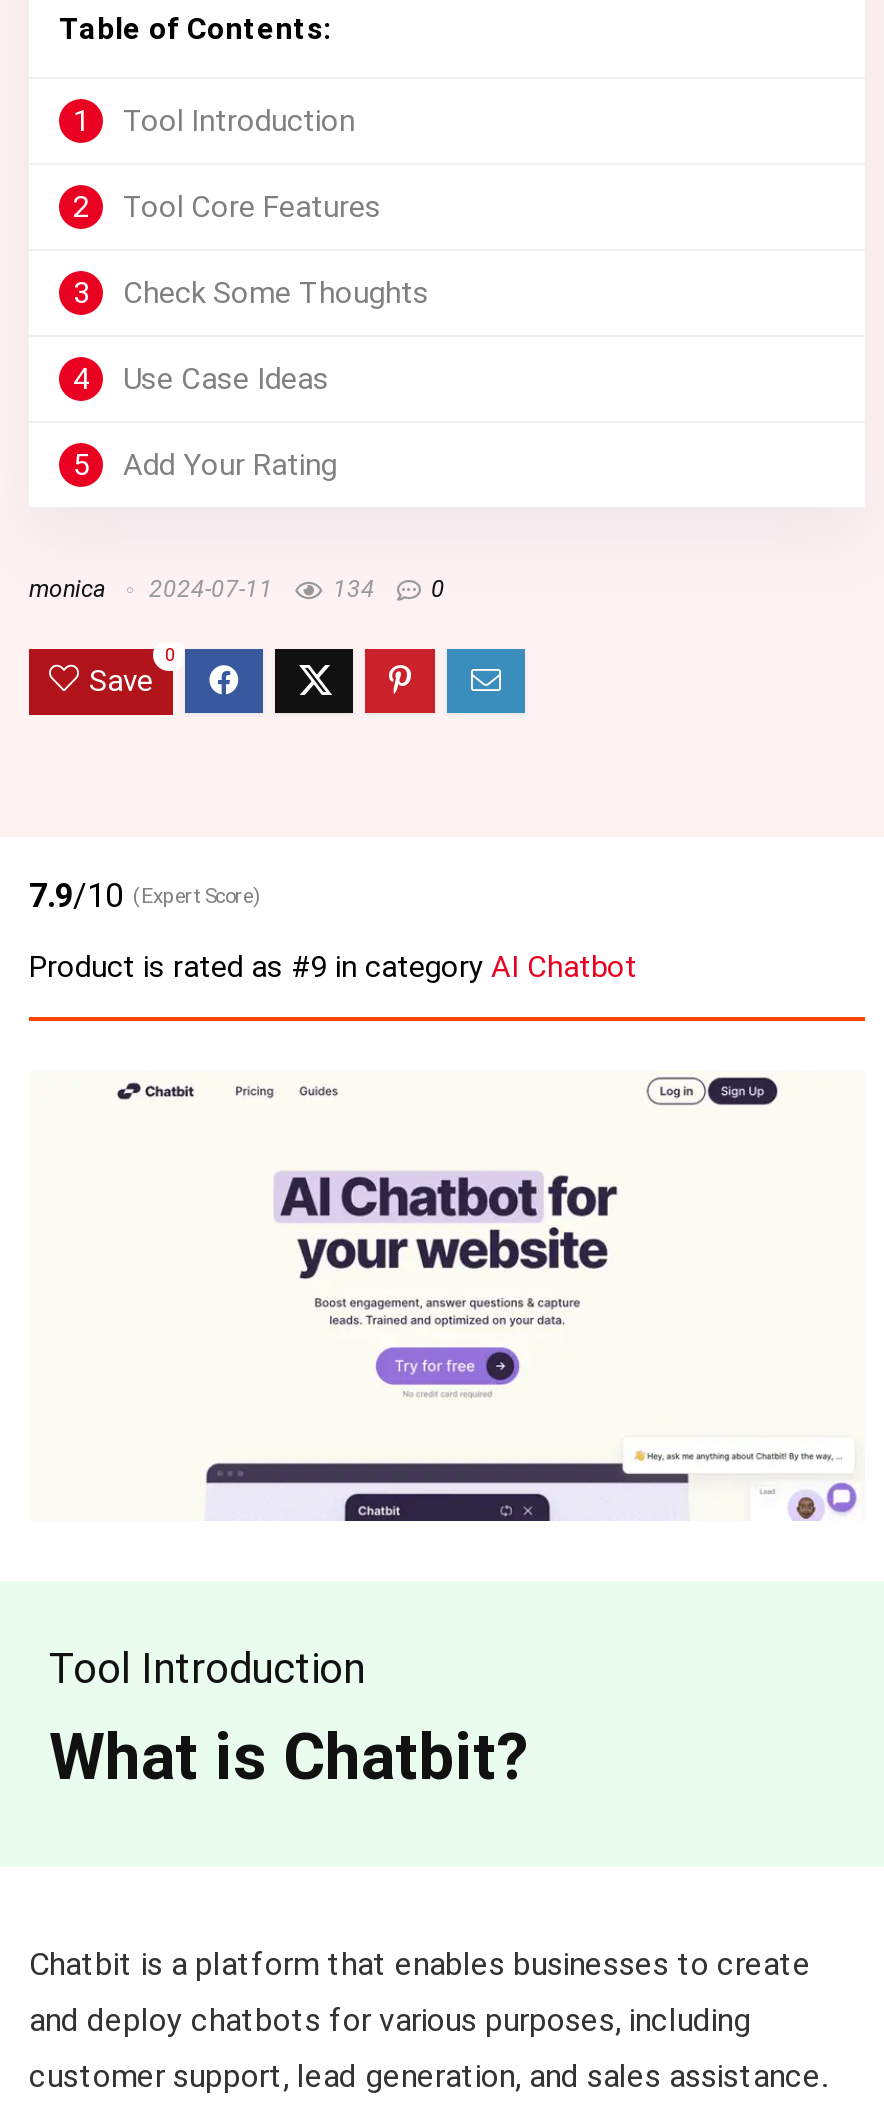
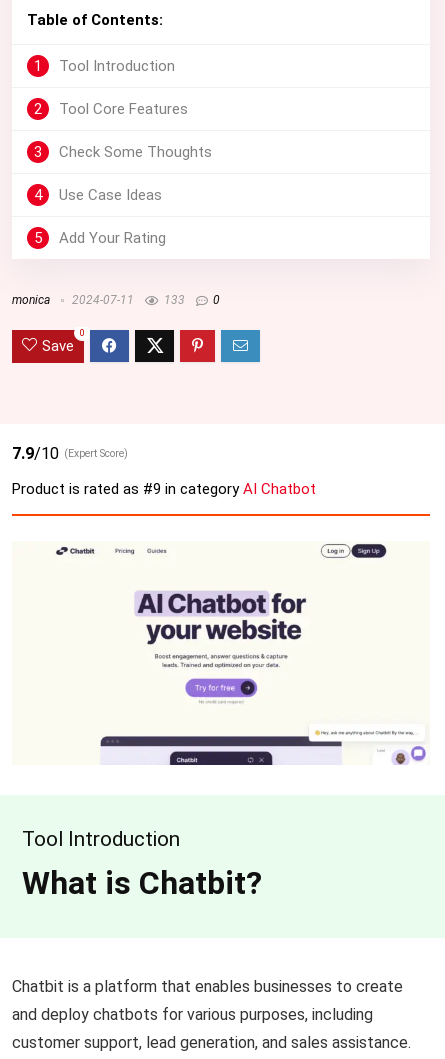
- 134 0
+ 133 0
